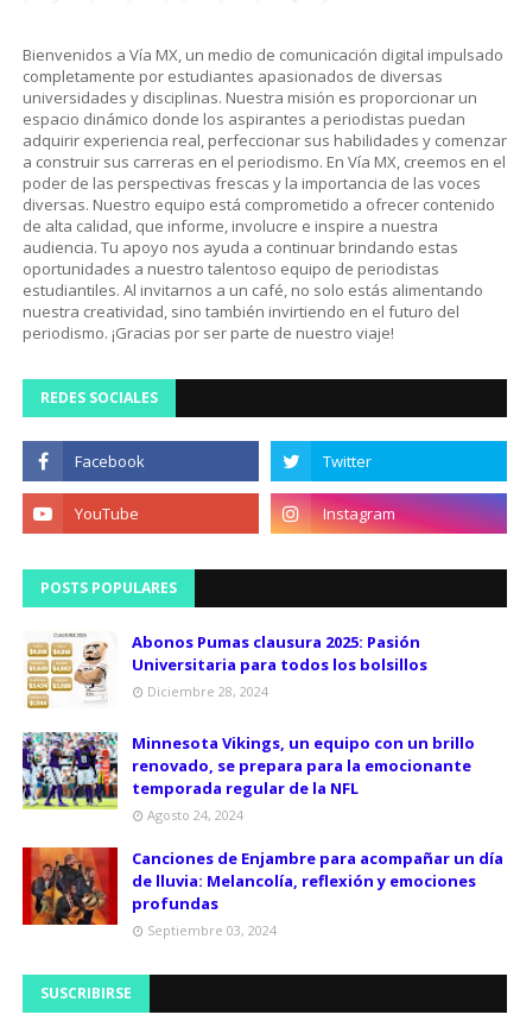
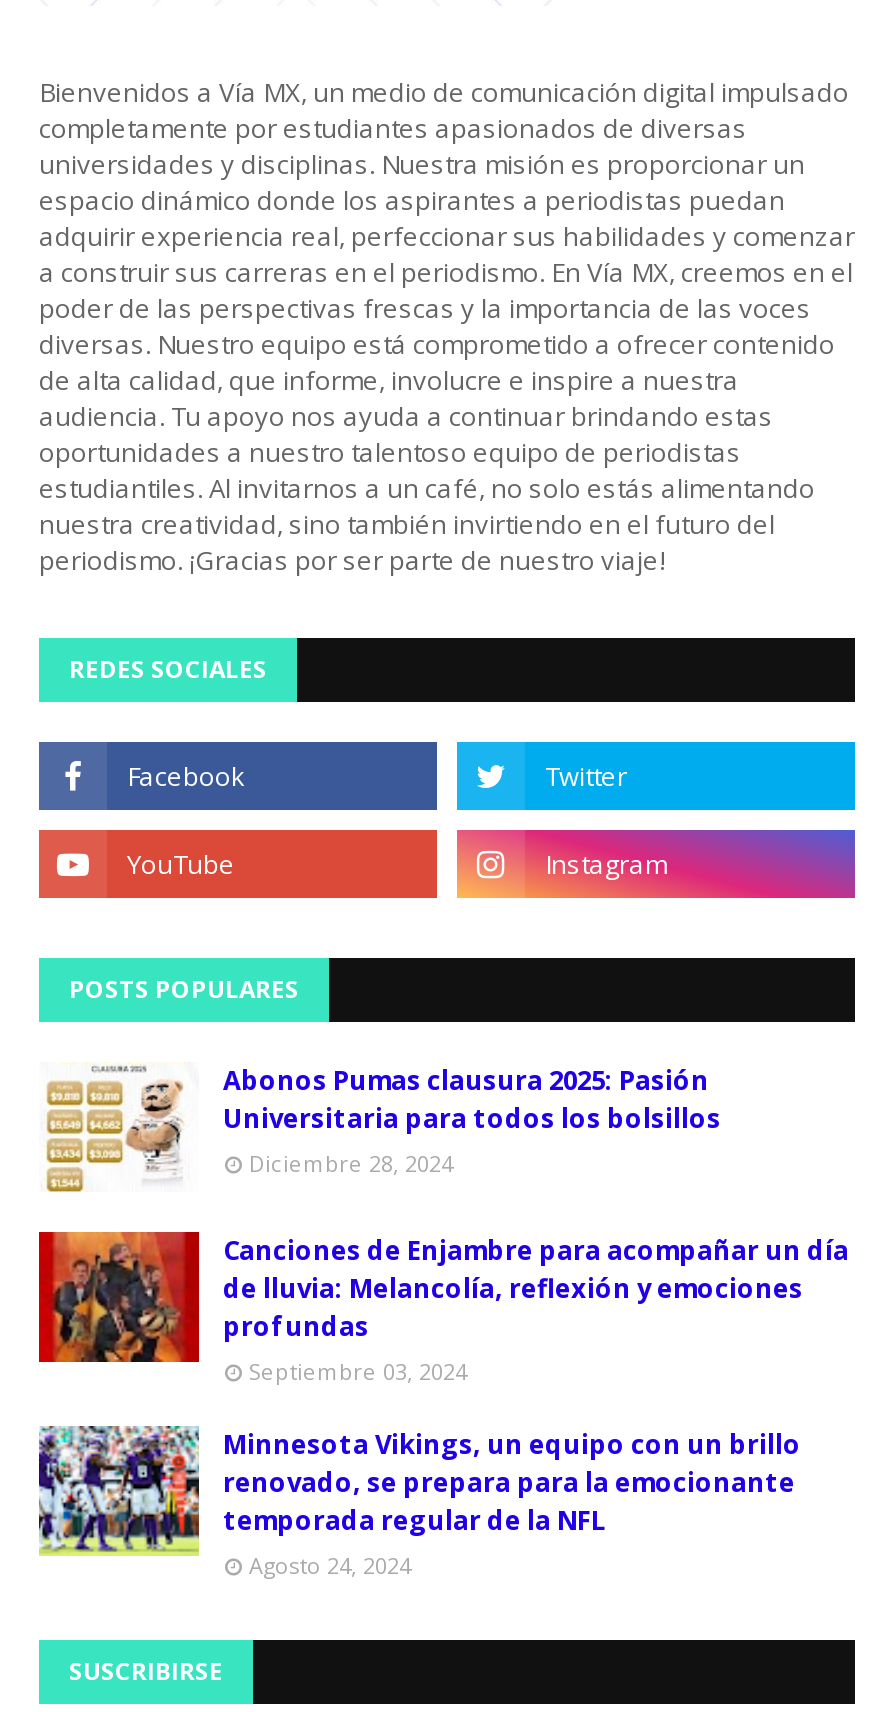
moved down: [image] | Minnesota Vikings, un equipo con un brillo | renovado, se prepara para la emocionante | temporada regular de la NFL | Agosto 24, 2024

moved up: [image] | Canciones de Enjambre para acompañar un día | de lluvia: Melancolía, reflexión y emociones | profundas | Septiembre 03, 2024
